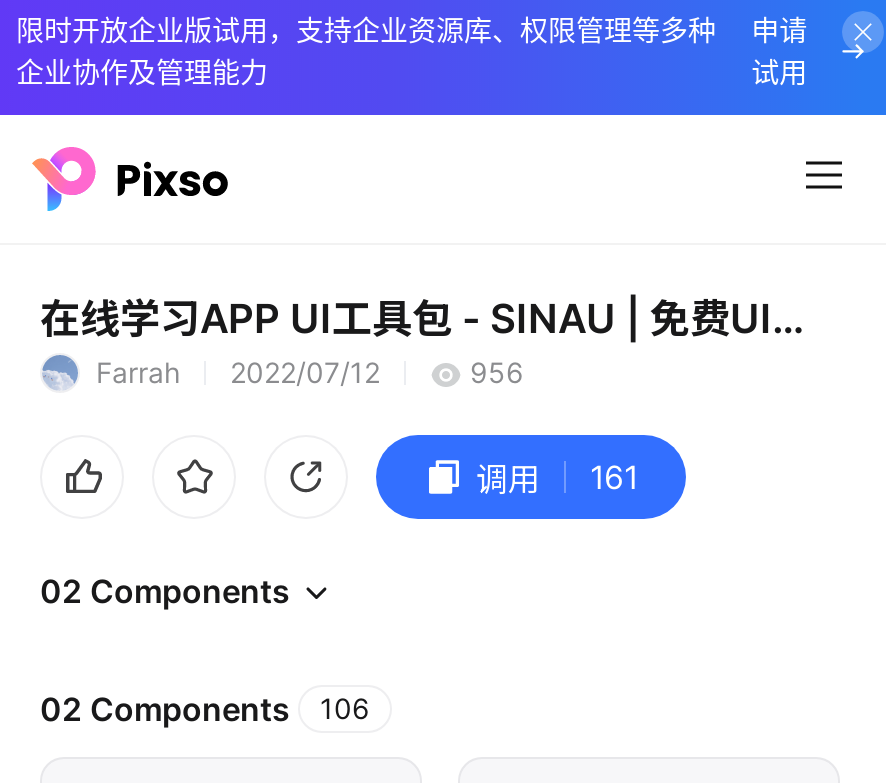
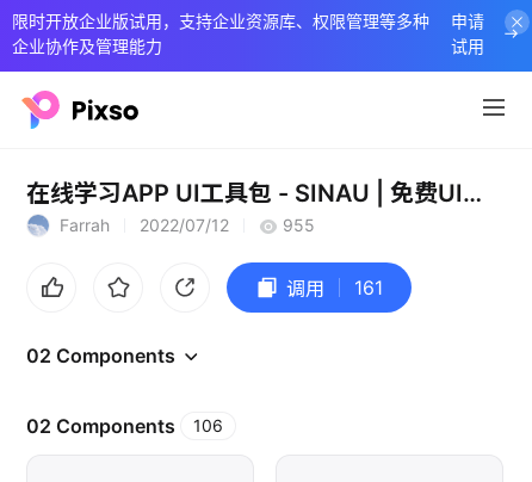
- 956
+ 955
